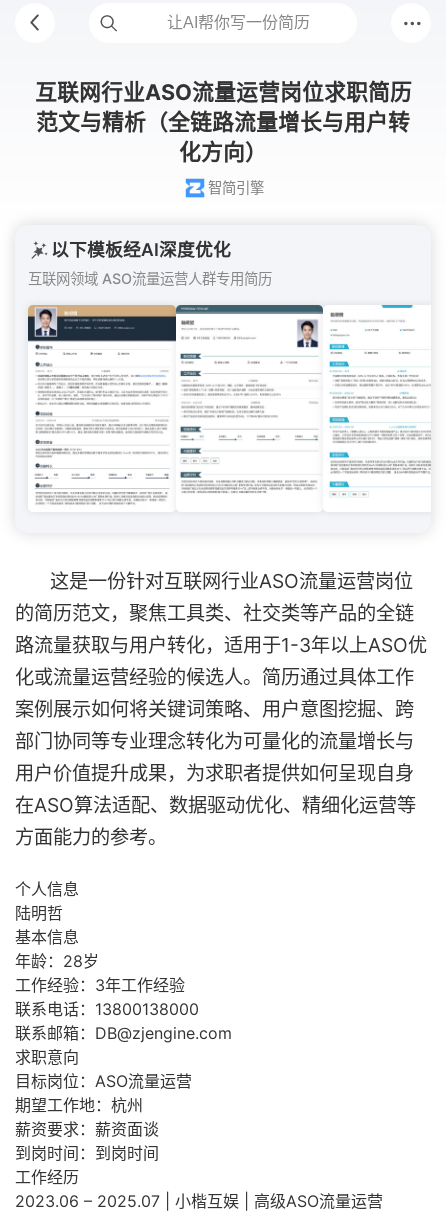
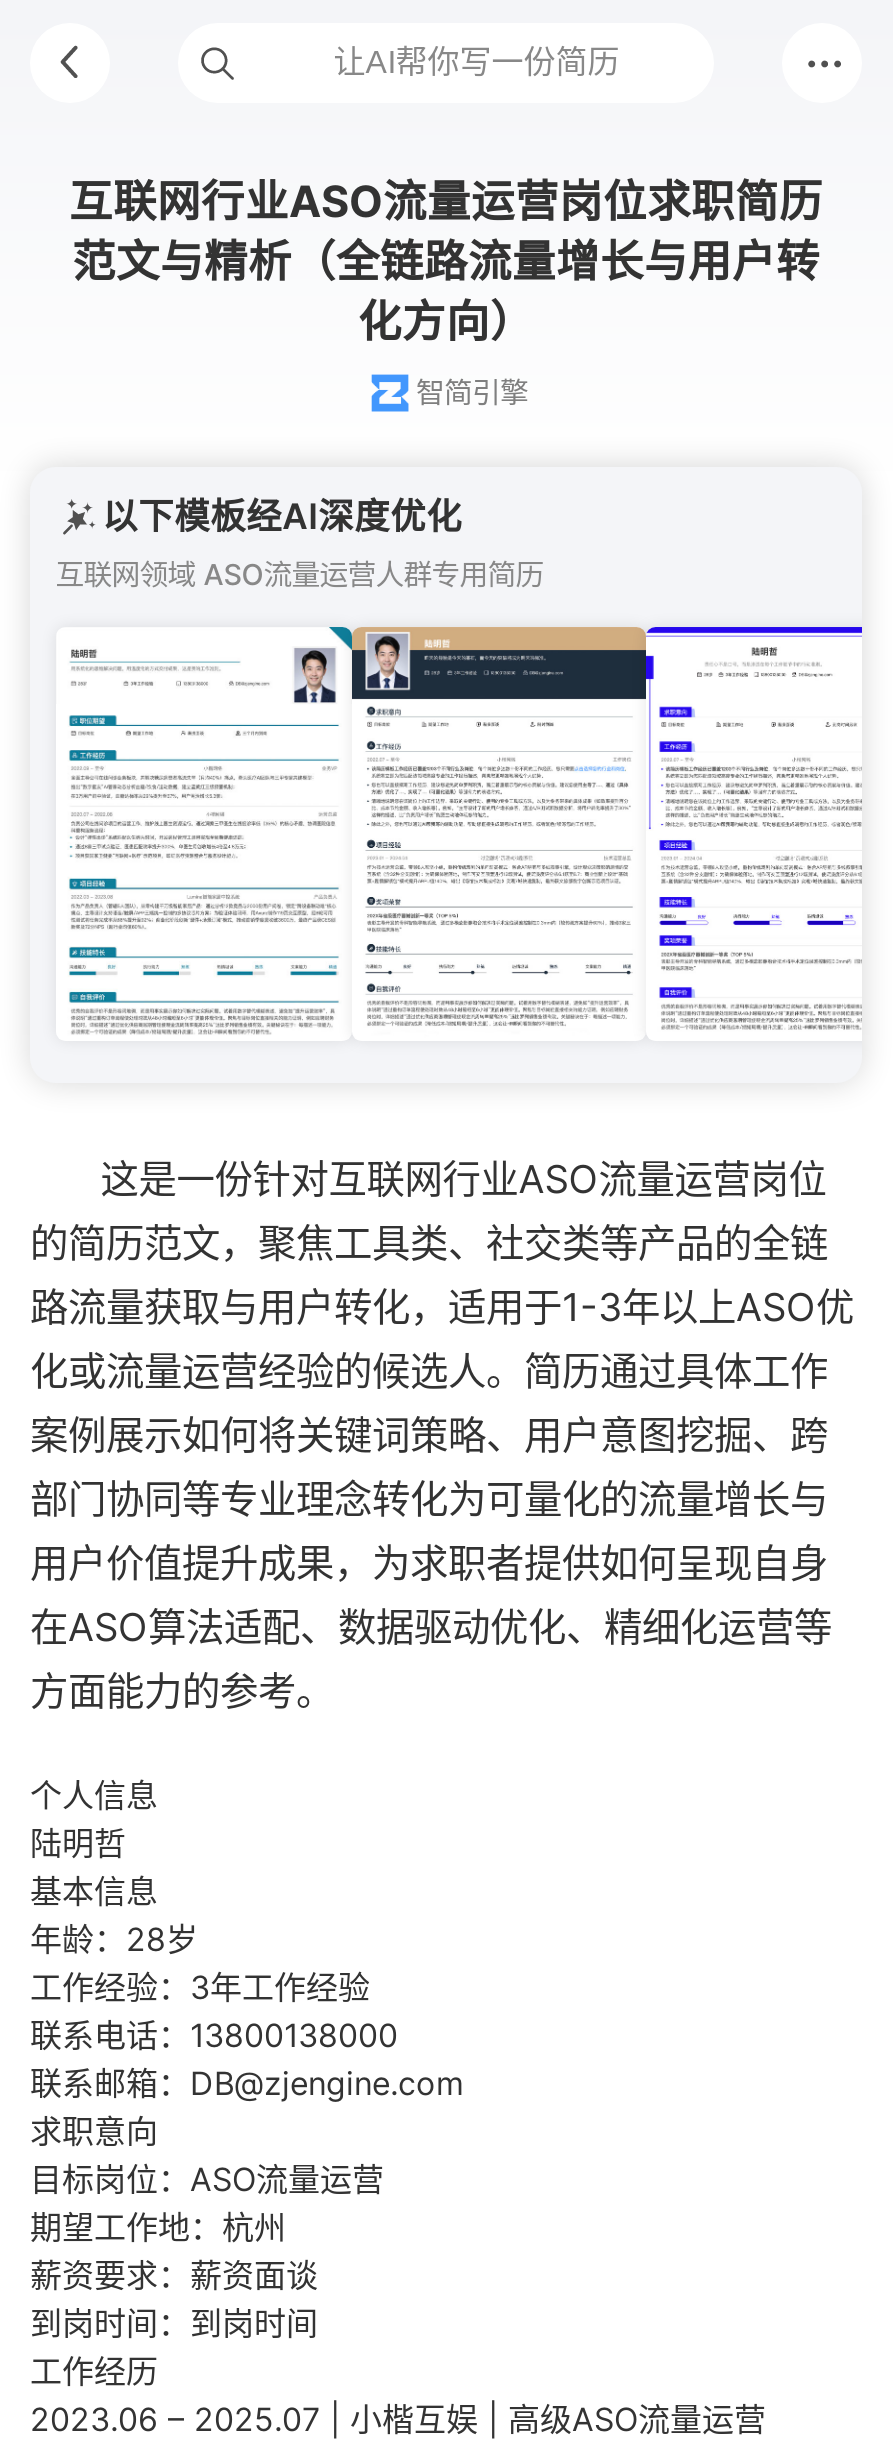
- [image]
+ [image]
